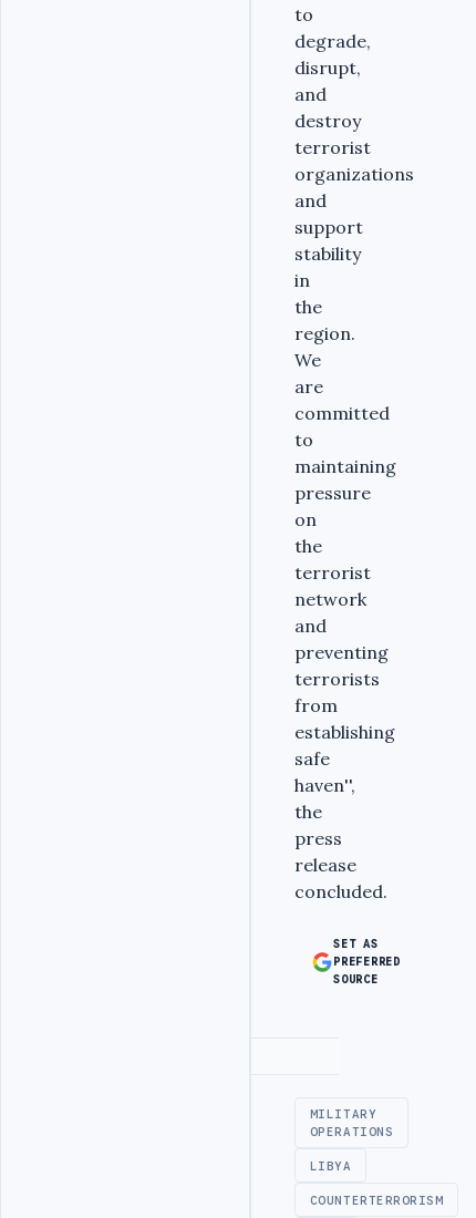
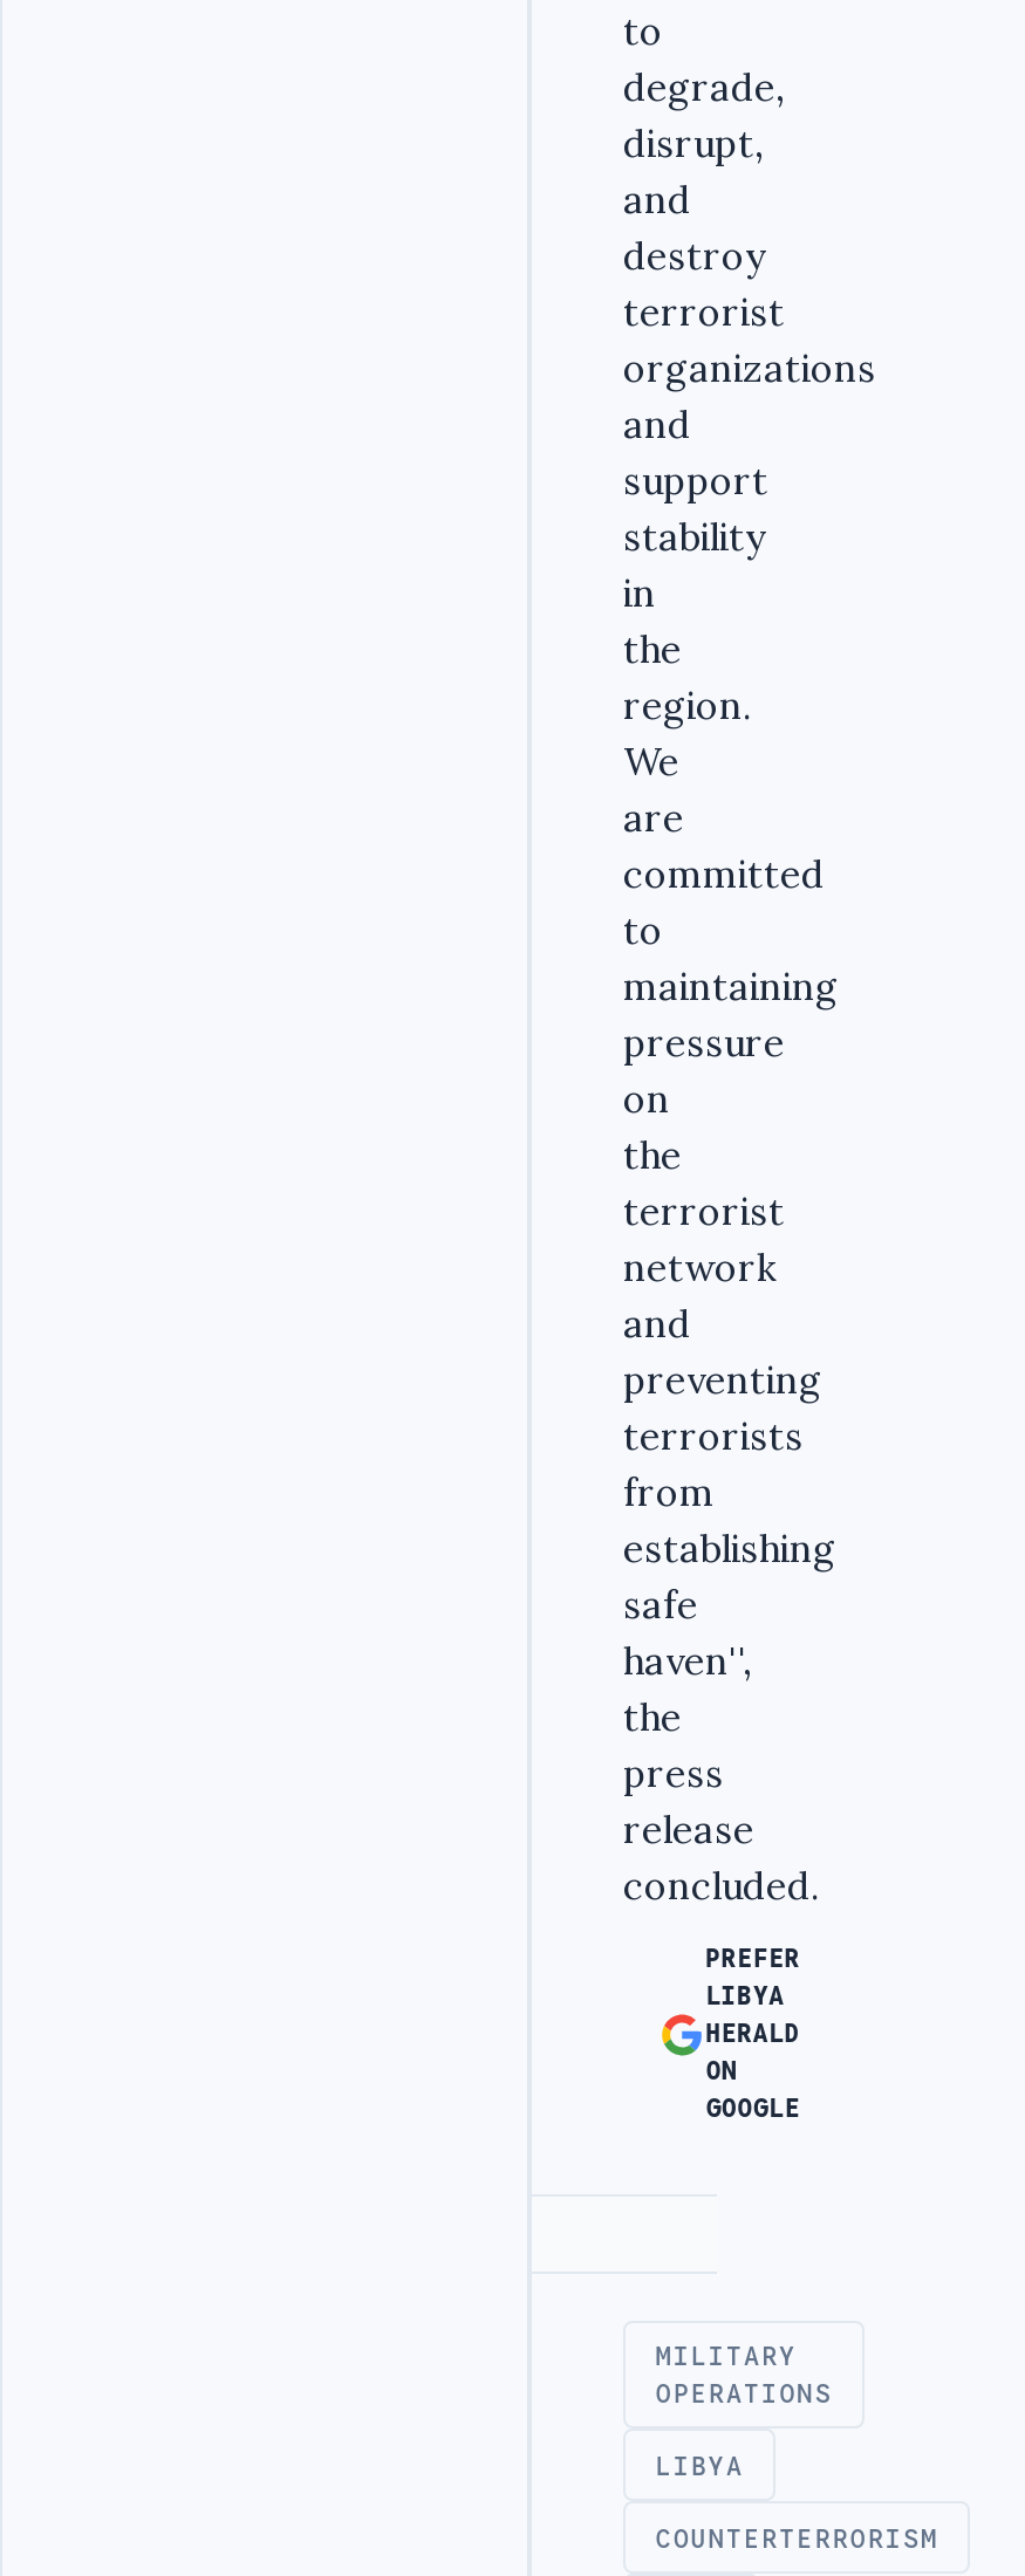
- SET AS
- PREFERRED
- SOURCE
+ PREFER
+ LIBYA
+ HERALD
+ ON
+ GOOGLE
